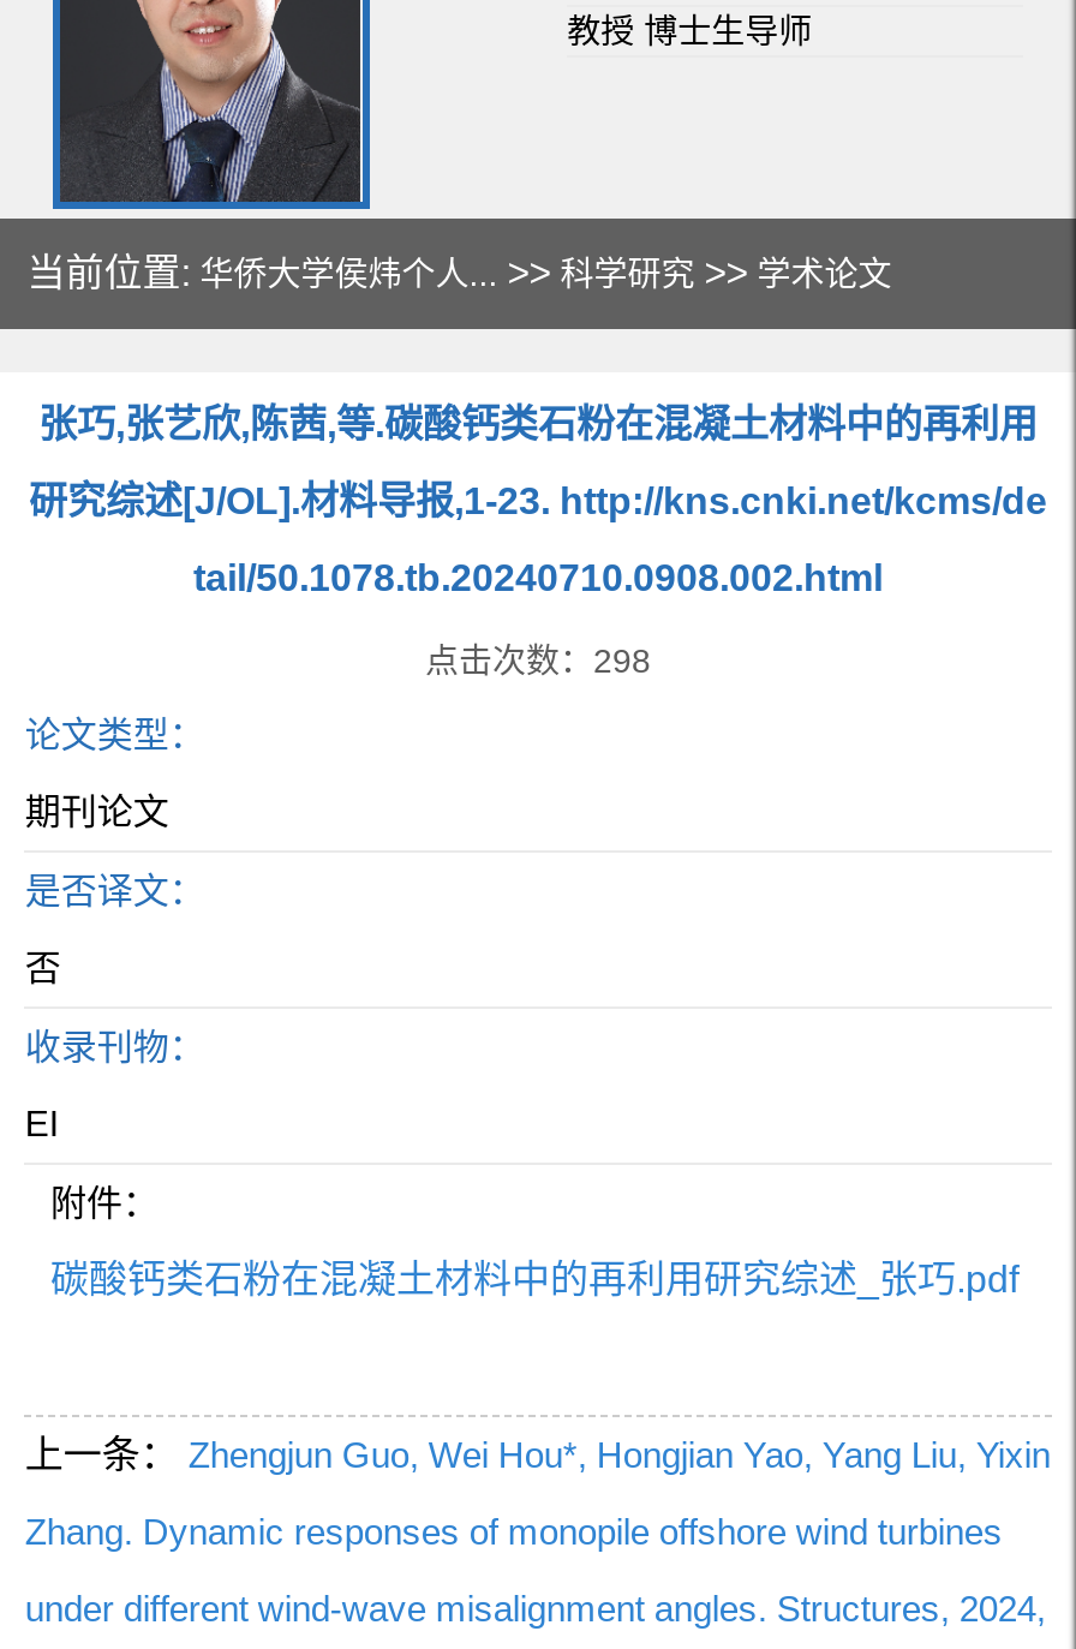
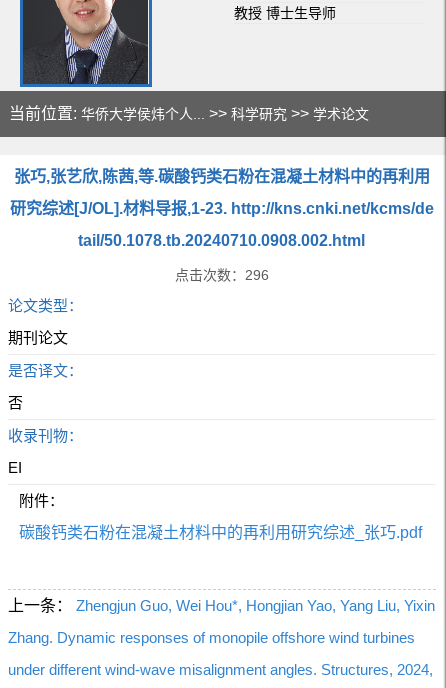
- 点击次数：298
+ 点击次数：296
